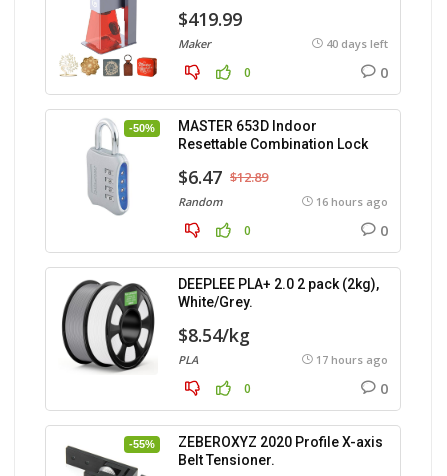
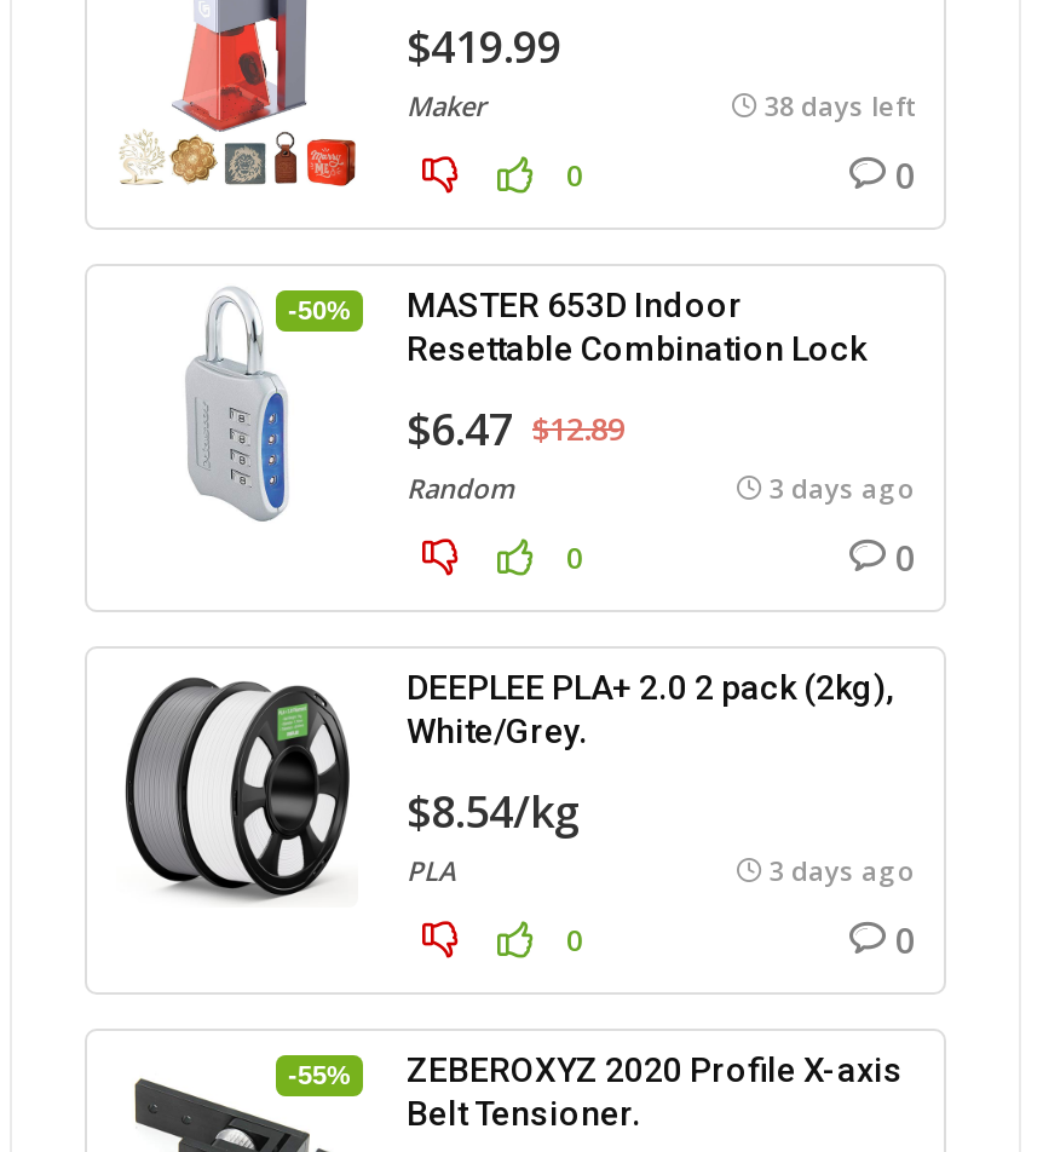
- 40 days left
+ 38 days left

- 16 hours ago
+ 3 days ago

- 17 hours ago
+ 3 days ago
